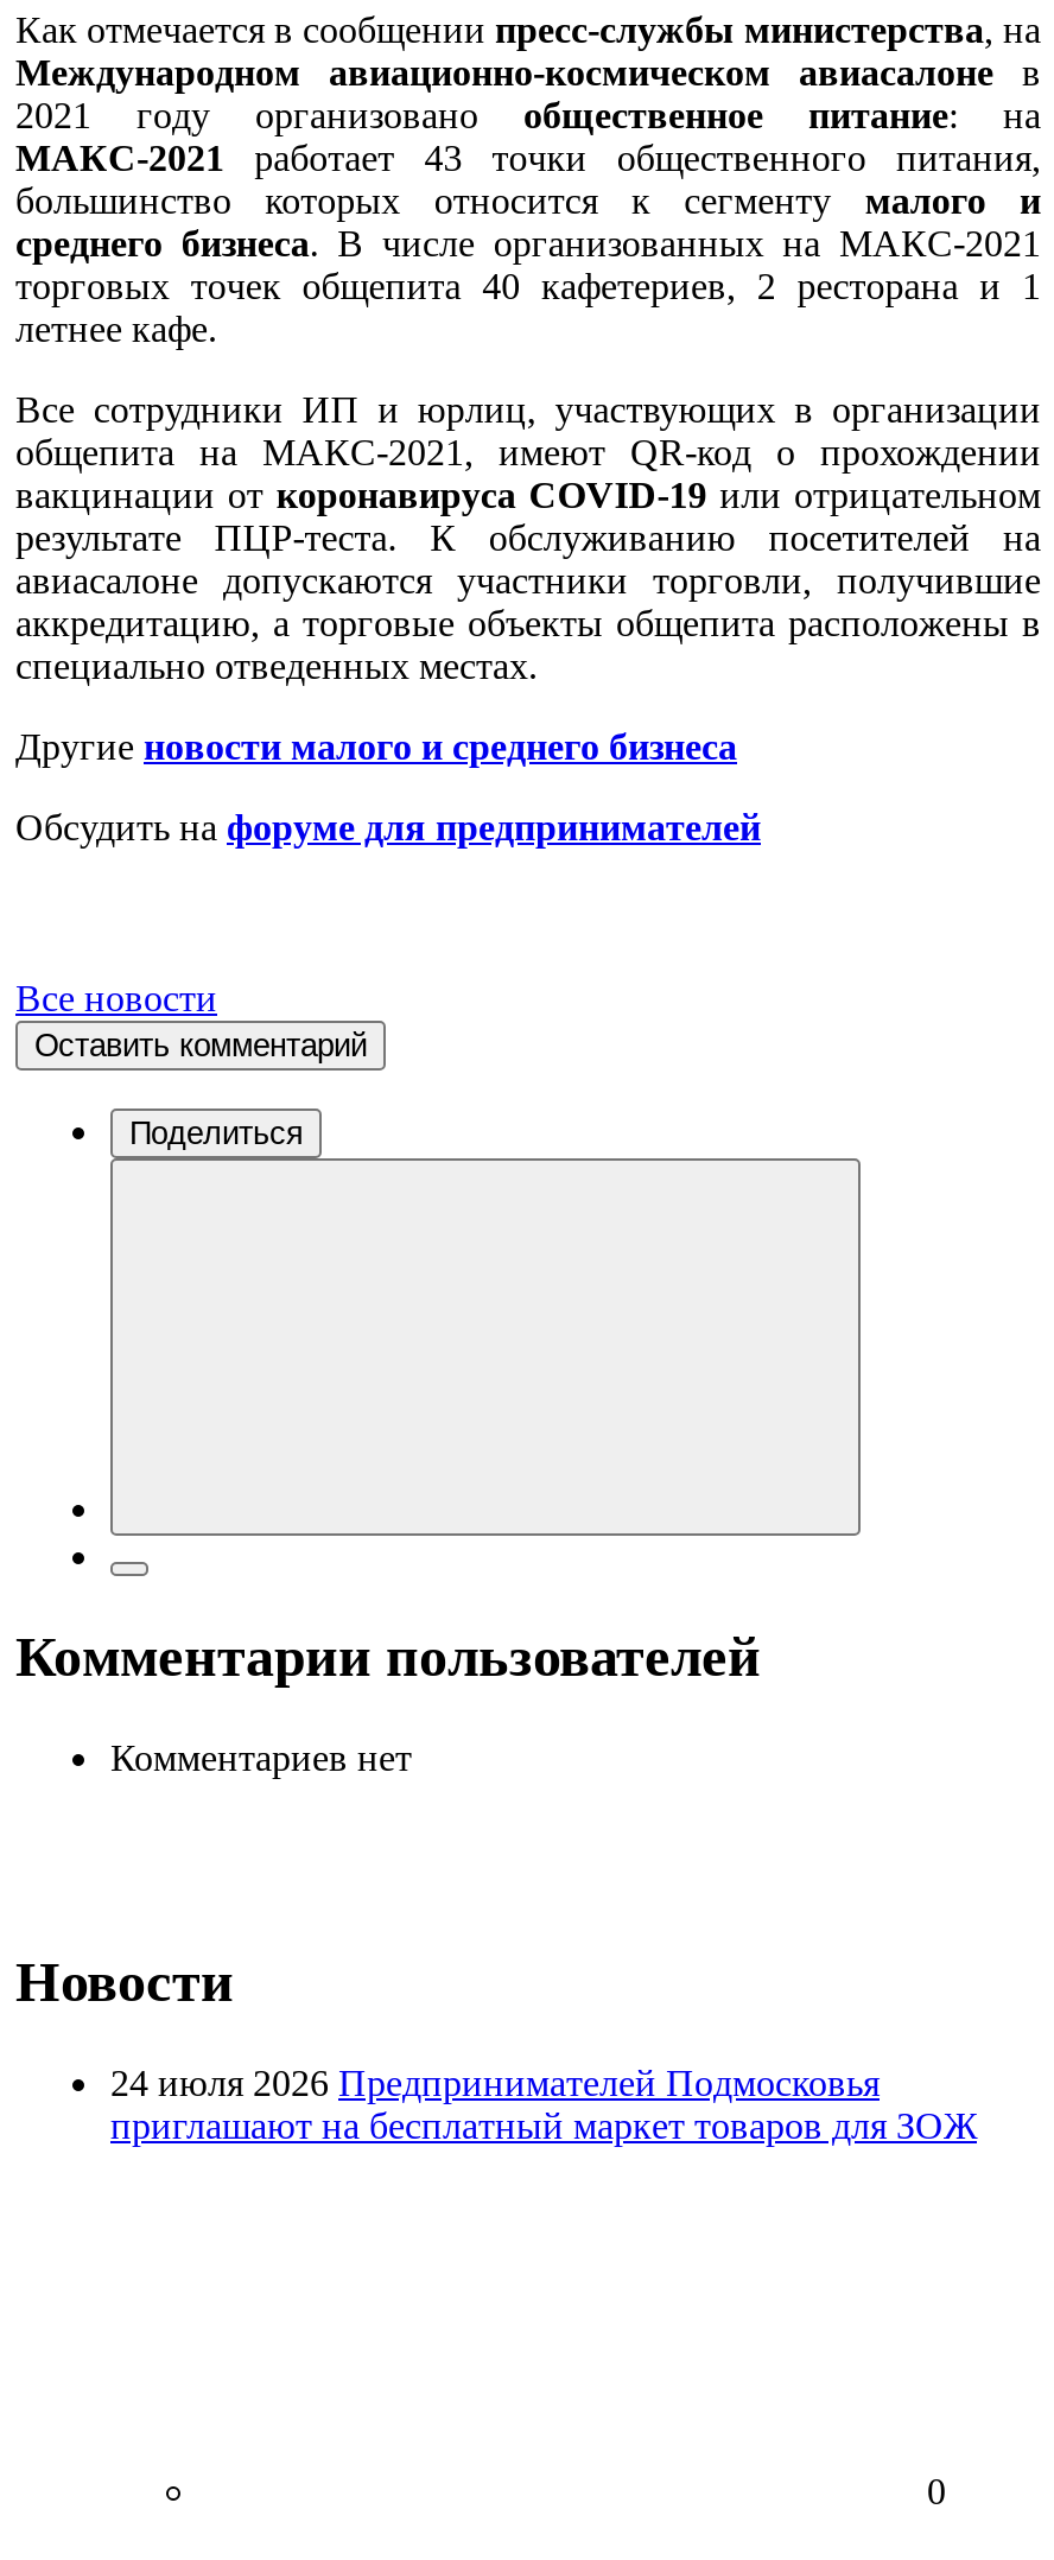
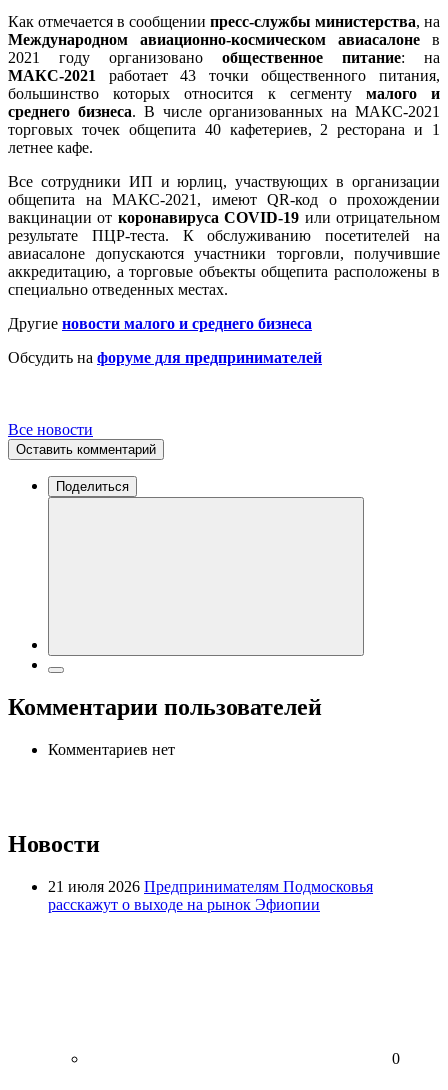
- 24 июля 2026 Предпринимателей Подмосковья
- приглашают на бесплатный маркет товаров для ЗОЖ
+ 21 июля 2026 Предпринимателям Подмосковья
+ расскажут о выходе на рынок Эфиопии
